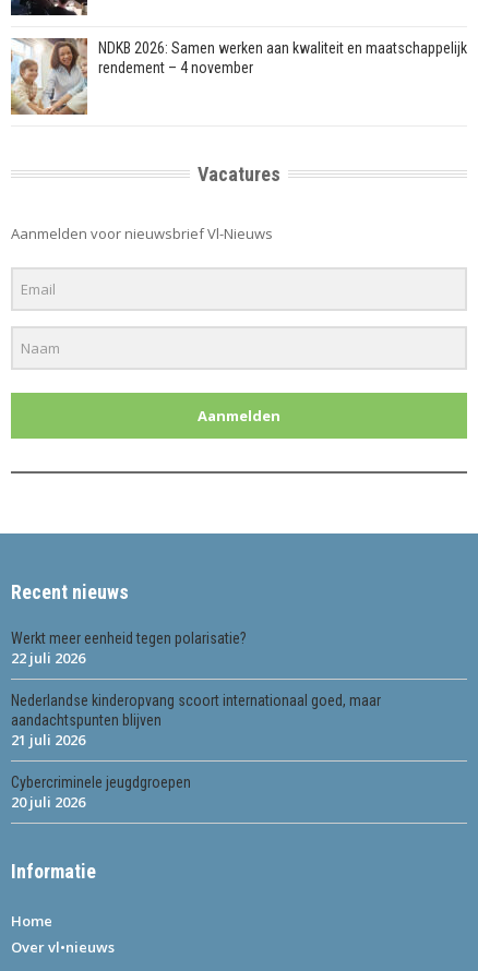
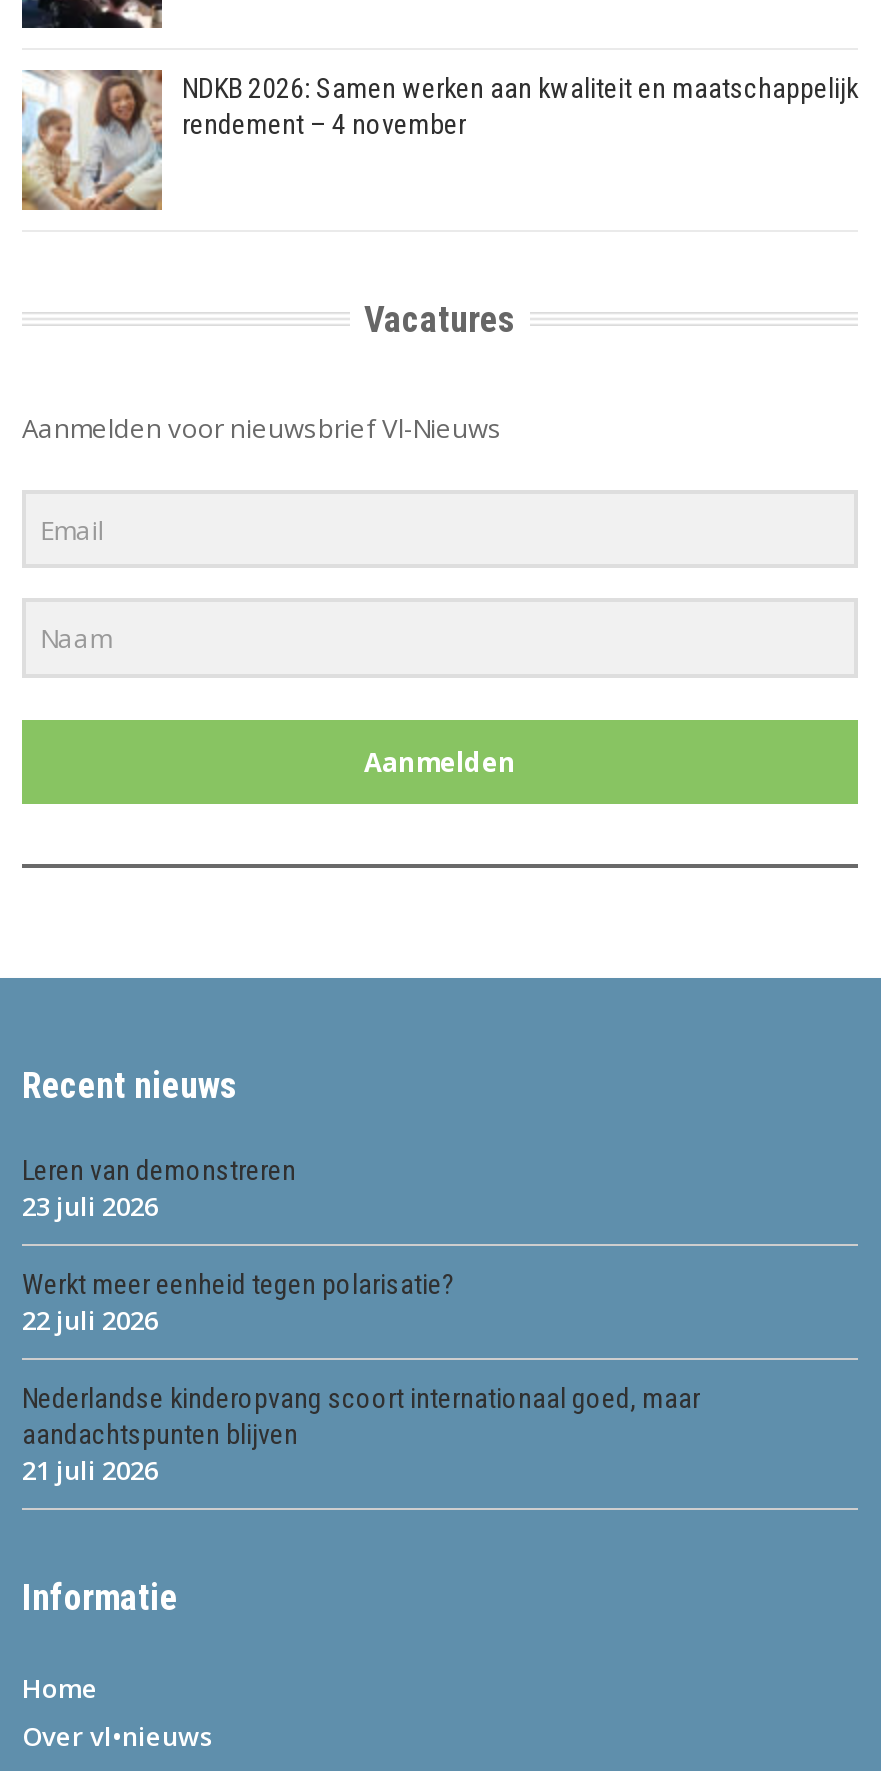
+ Leren van demonstreren
+ 23 juli 2026

moved down: Werkt meer eenheid tegen polarisatie? | 22 juli 2026 | Nederlandse kinderopvang scoort internationaal goed, maar | aandachtspunten blijven | 21 juli 2026

- Cybercriminele jeugdgroepen
- 20 juli 2026
